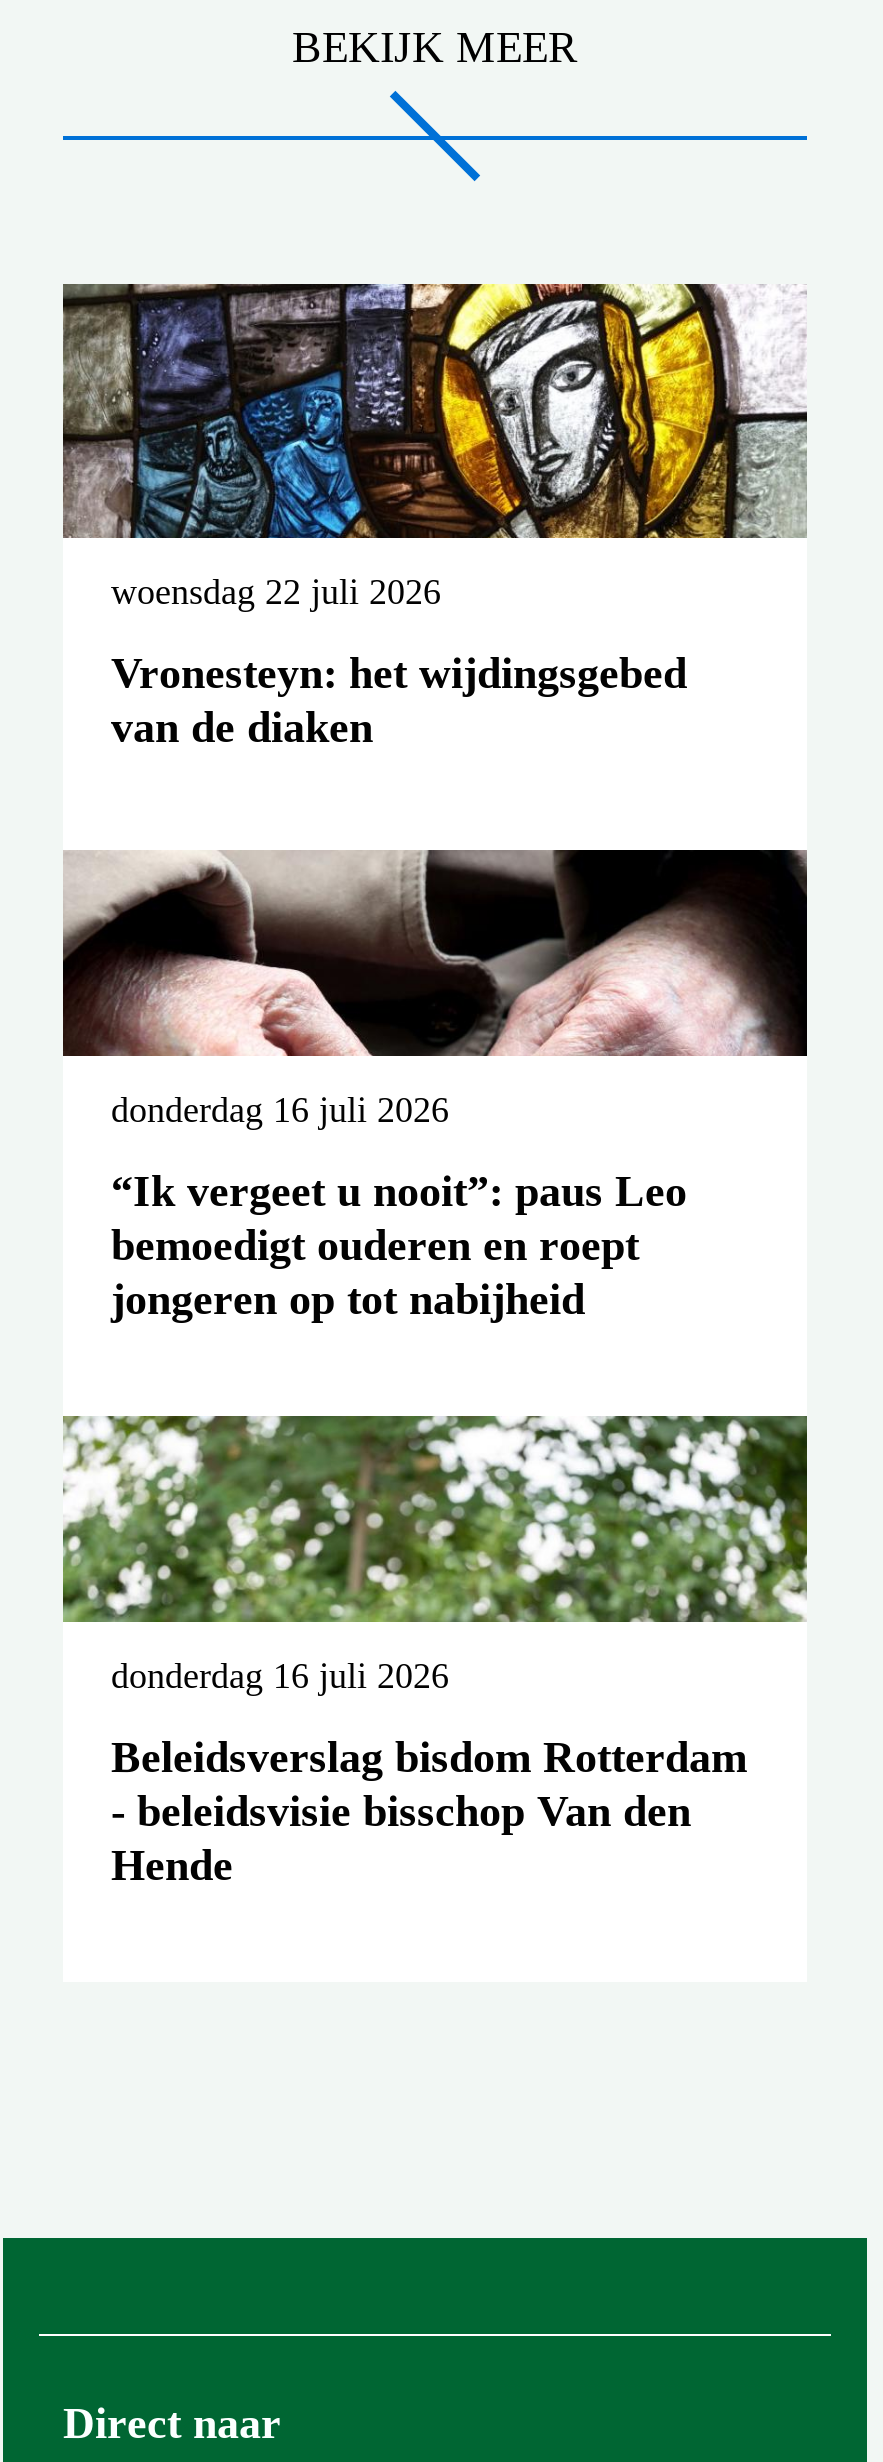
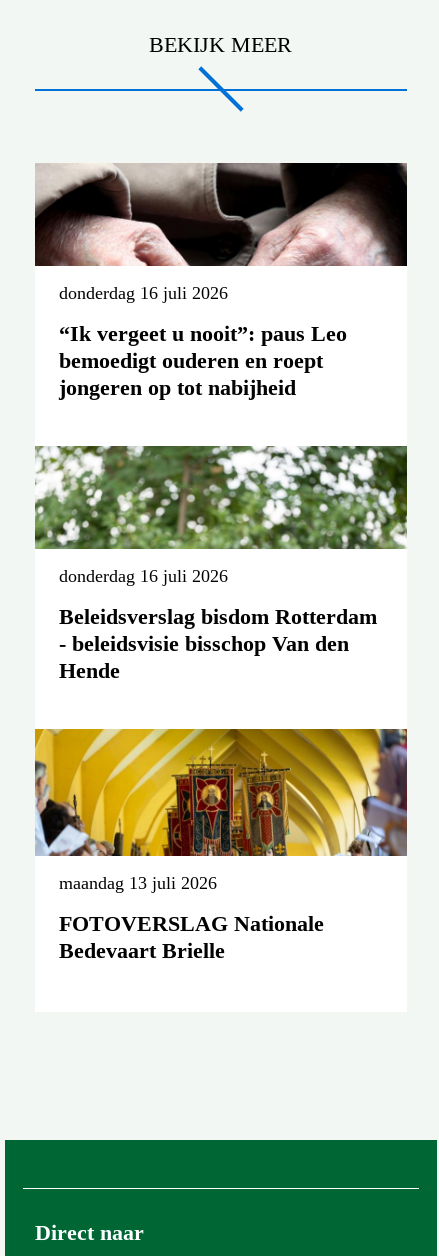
- [image]
- woensdag 22 juli 2026
- Vronesteyn: het wijdingsgebed
- van de diaken

moved up: [image] | donderdag 16 juli 2026 | “Ik vergeet u nooit”: paus Leo | ... | - beleidsvisie bisschop Van den | Hende

+ [image]
+ maandag 13 juli 2026
+ FOTOVERSLAG Nationale
+ Bedevaart Brielle
